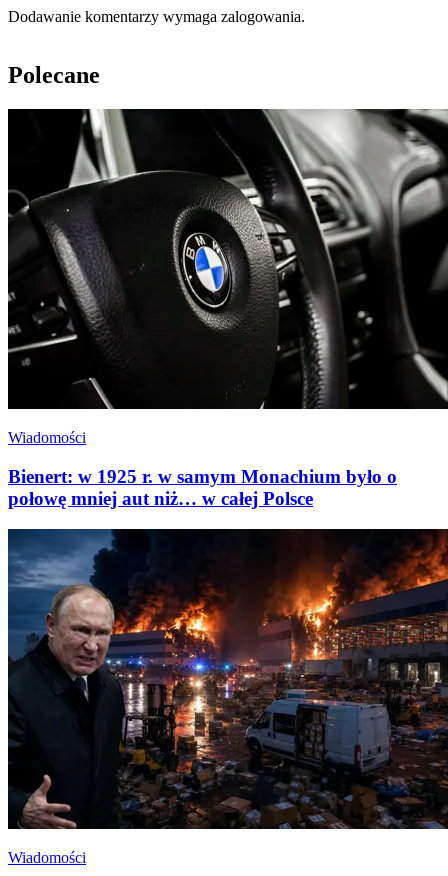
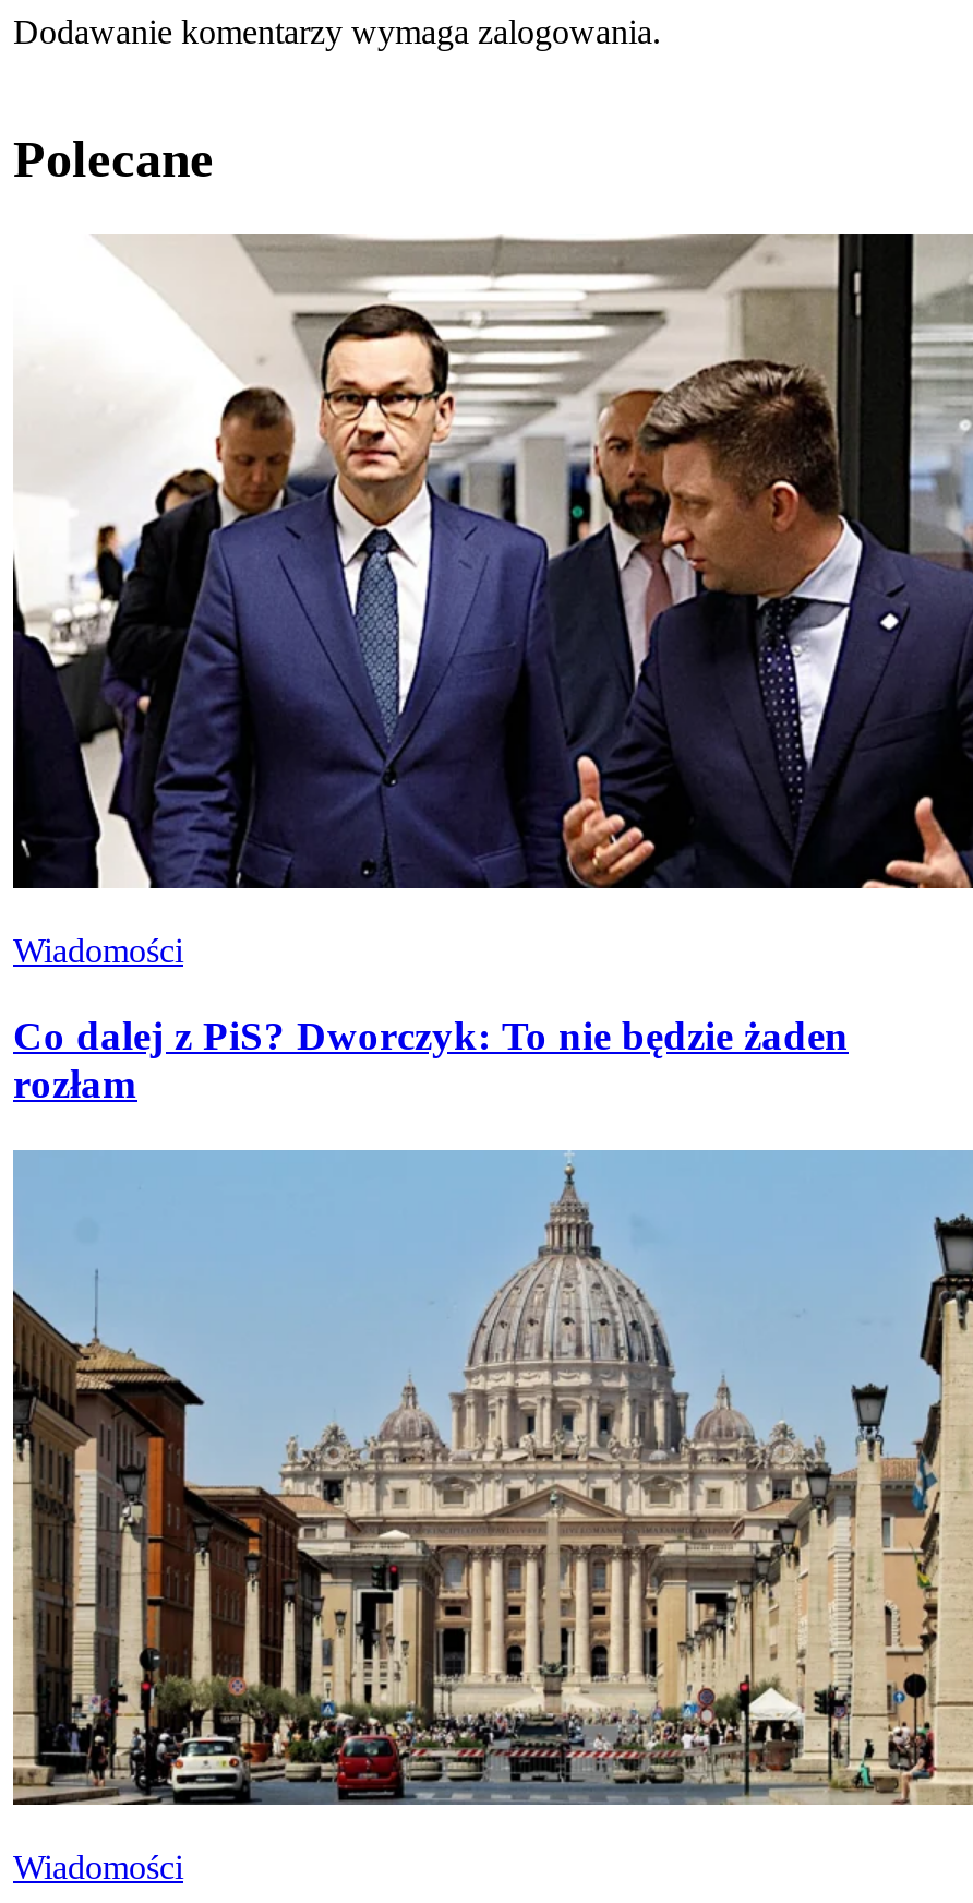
- [image]
+ [image]

- Bienert: w 1925 r. w samym Monachium było o
- połowę mniej aut niż… w całej Polsce
+ Co dalej z PiS? Dworczyk: To nie będzie żaden
+ rozłam

- [image]
+ [image]
